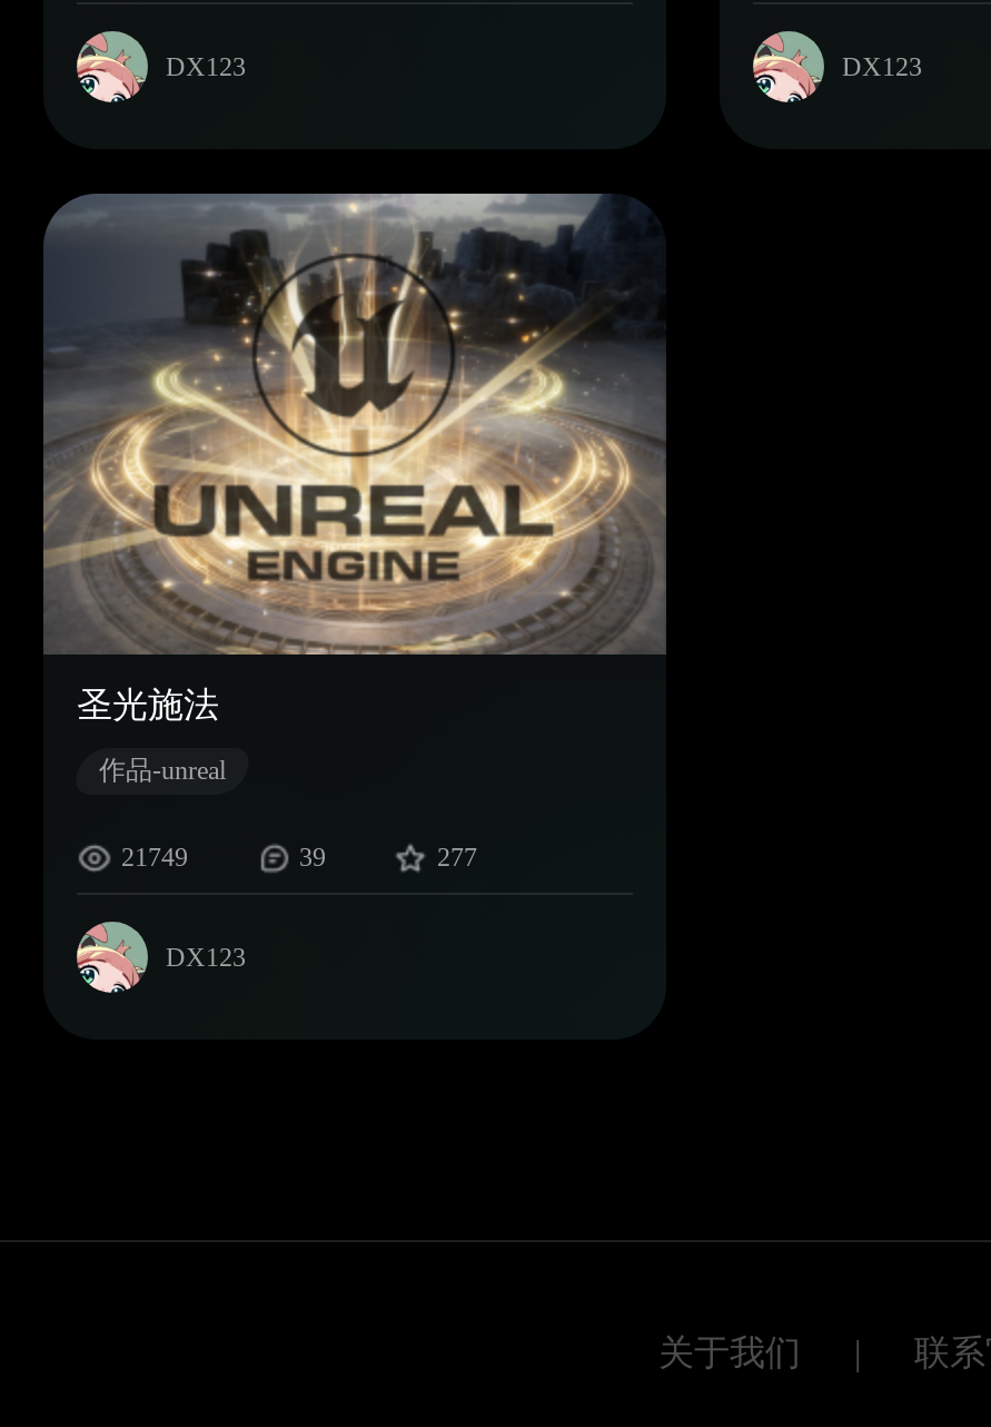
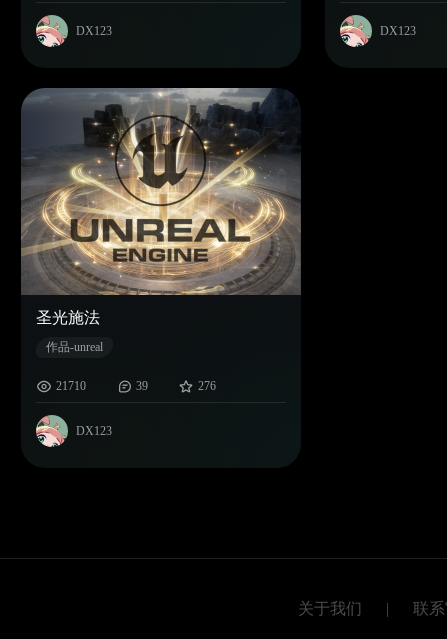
- 21749
+ 21710

- 277
+ 276
